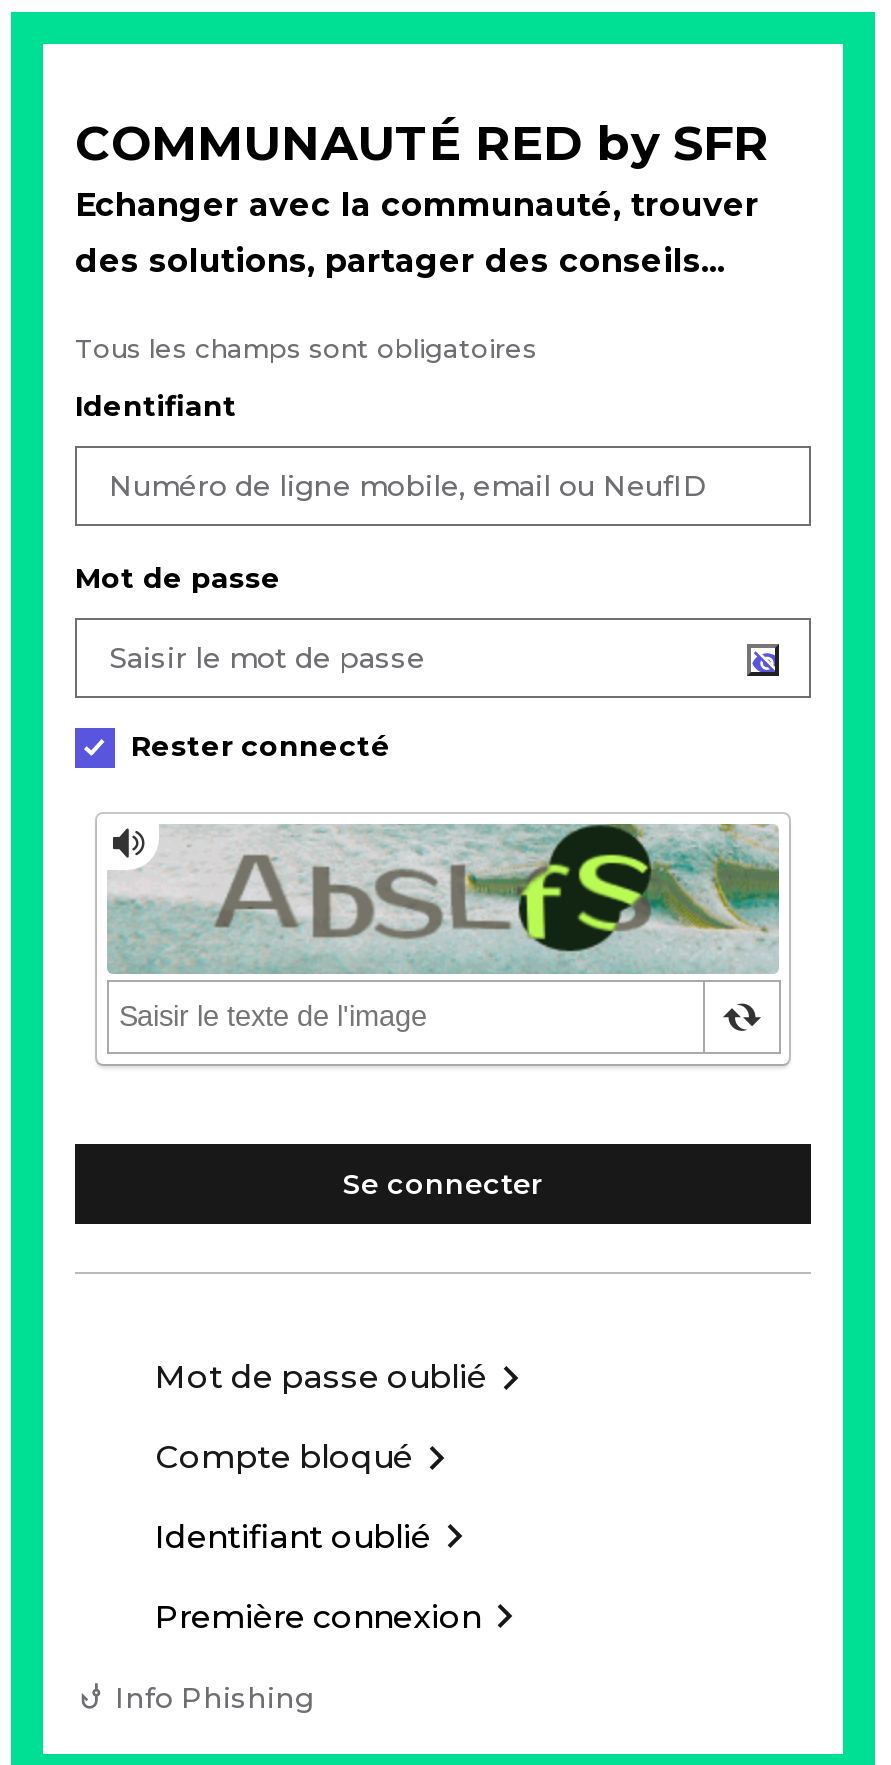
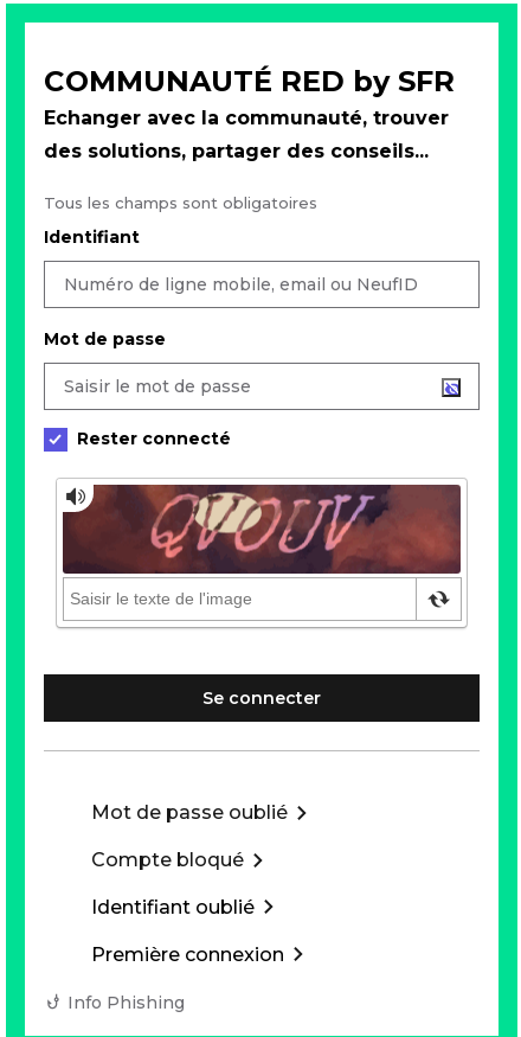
- [image]
+ [image]
